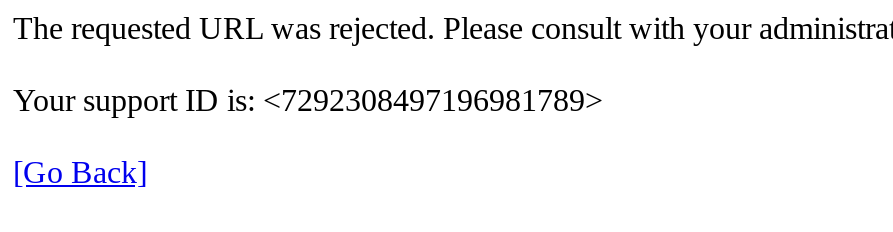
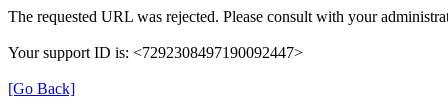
- Your support ID is: <7292308497196981789>
+ Your support ID is: <7292308497190092447>
